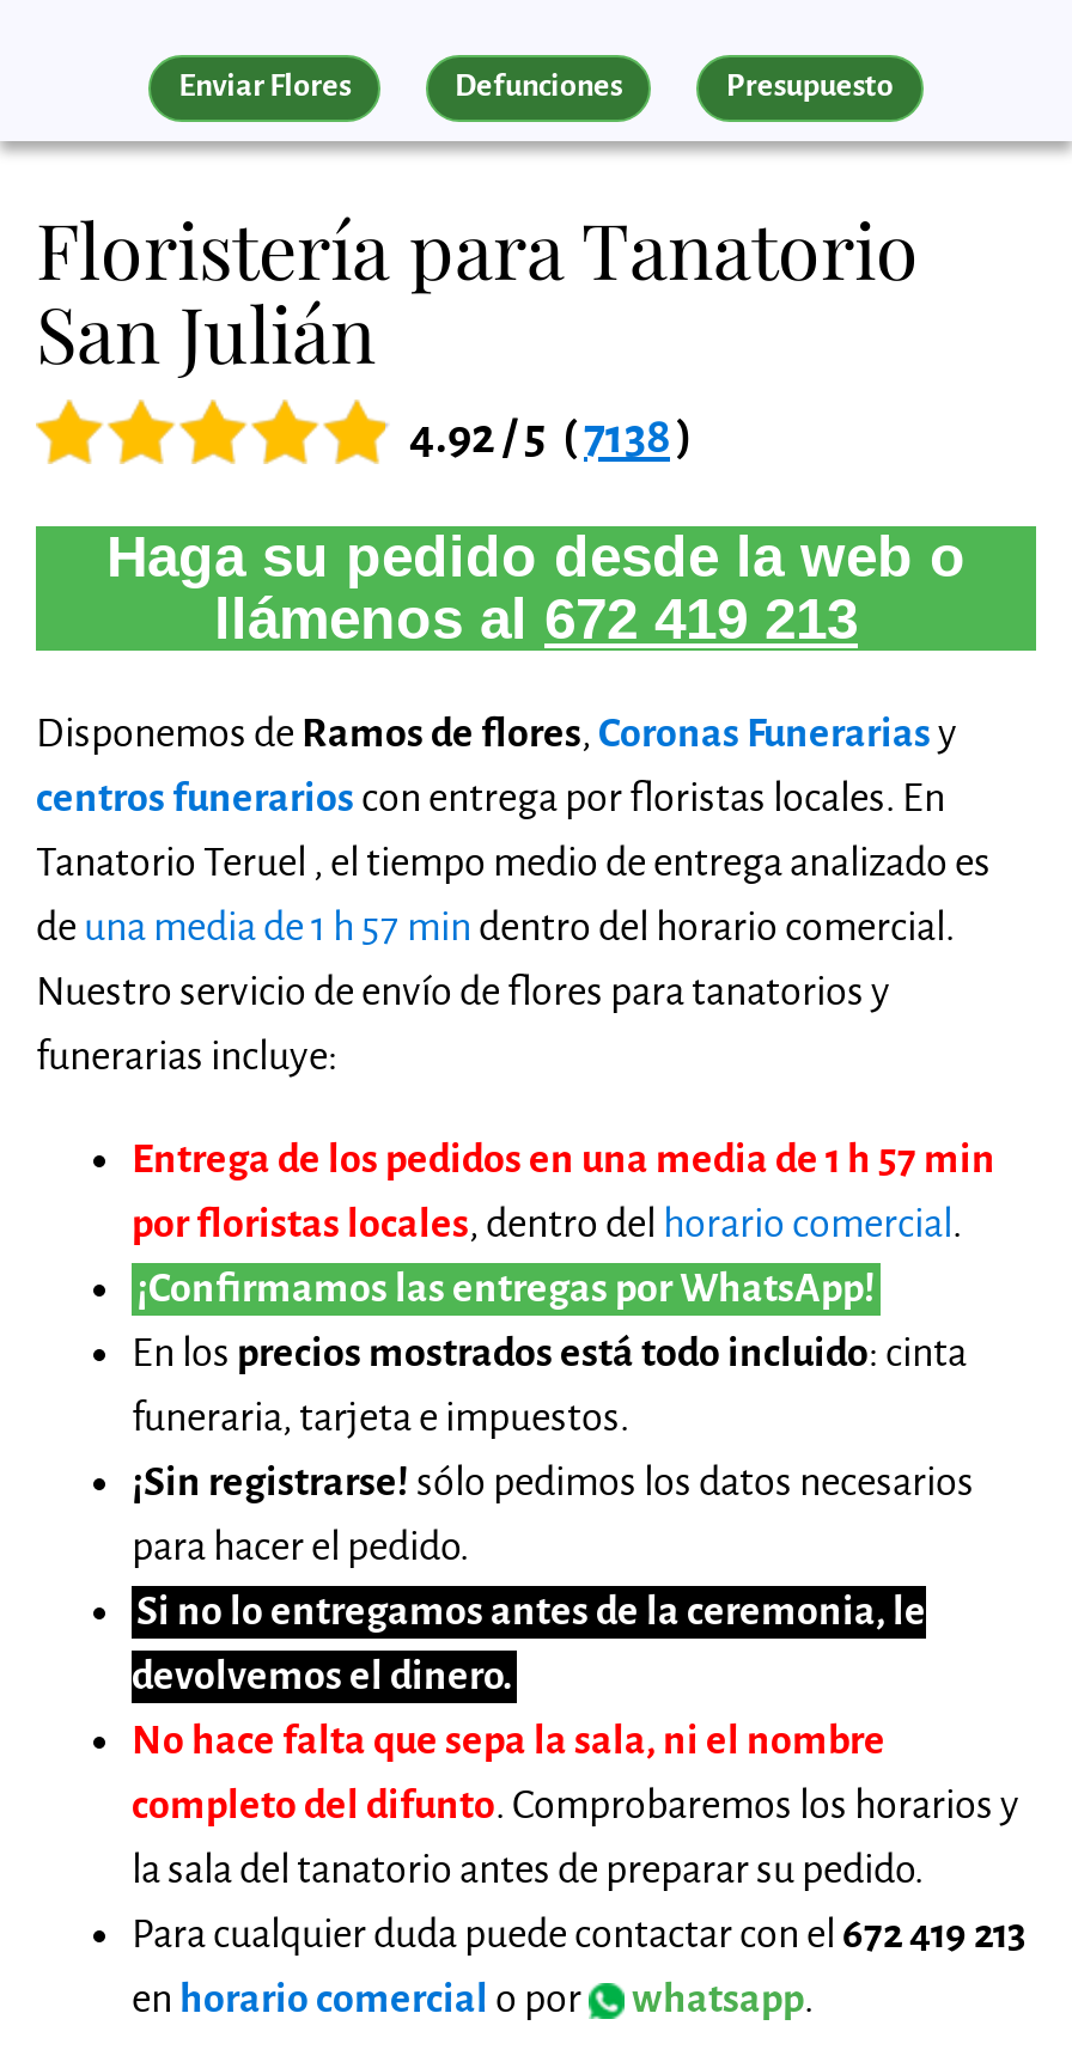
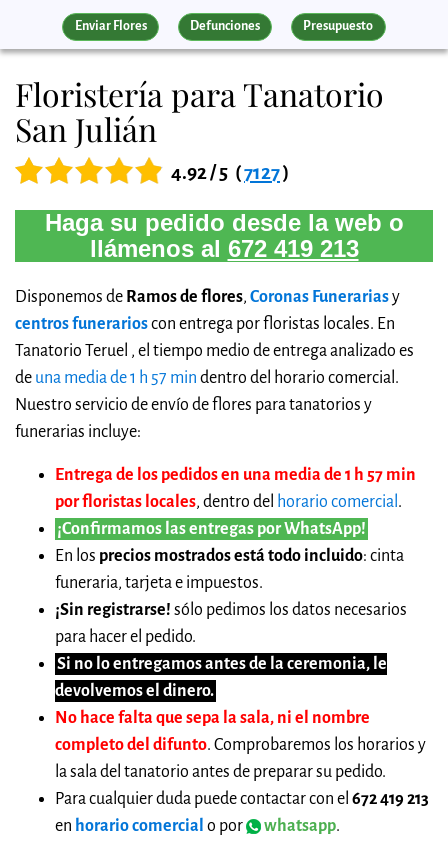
- 4.92 / 5 (7138)
+ 4.92 / 5 (7127)
